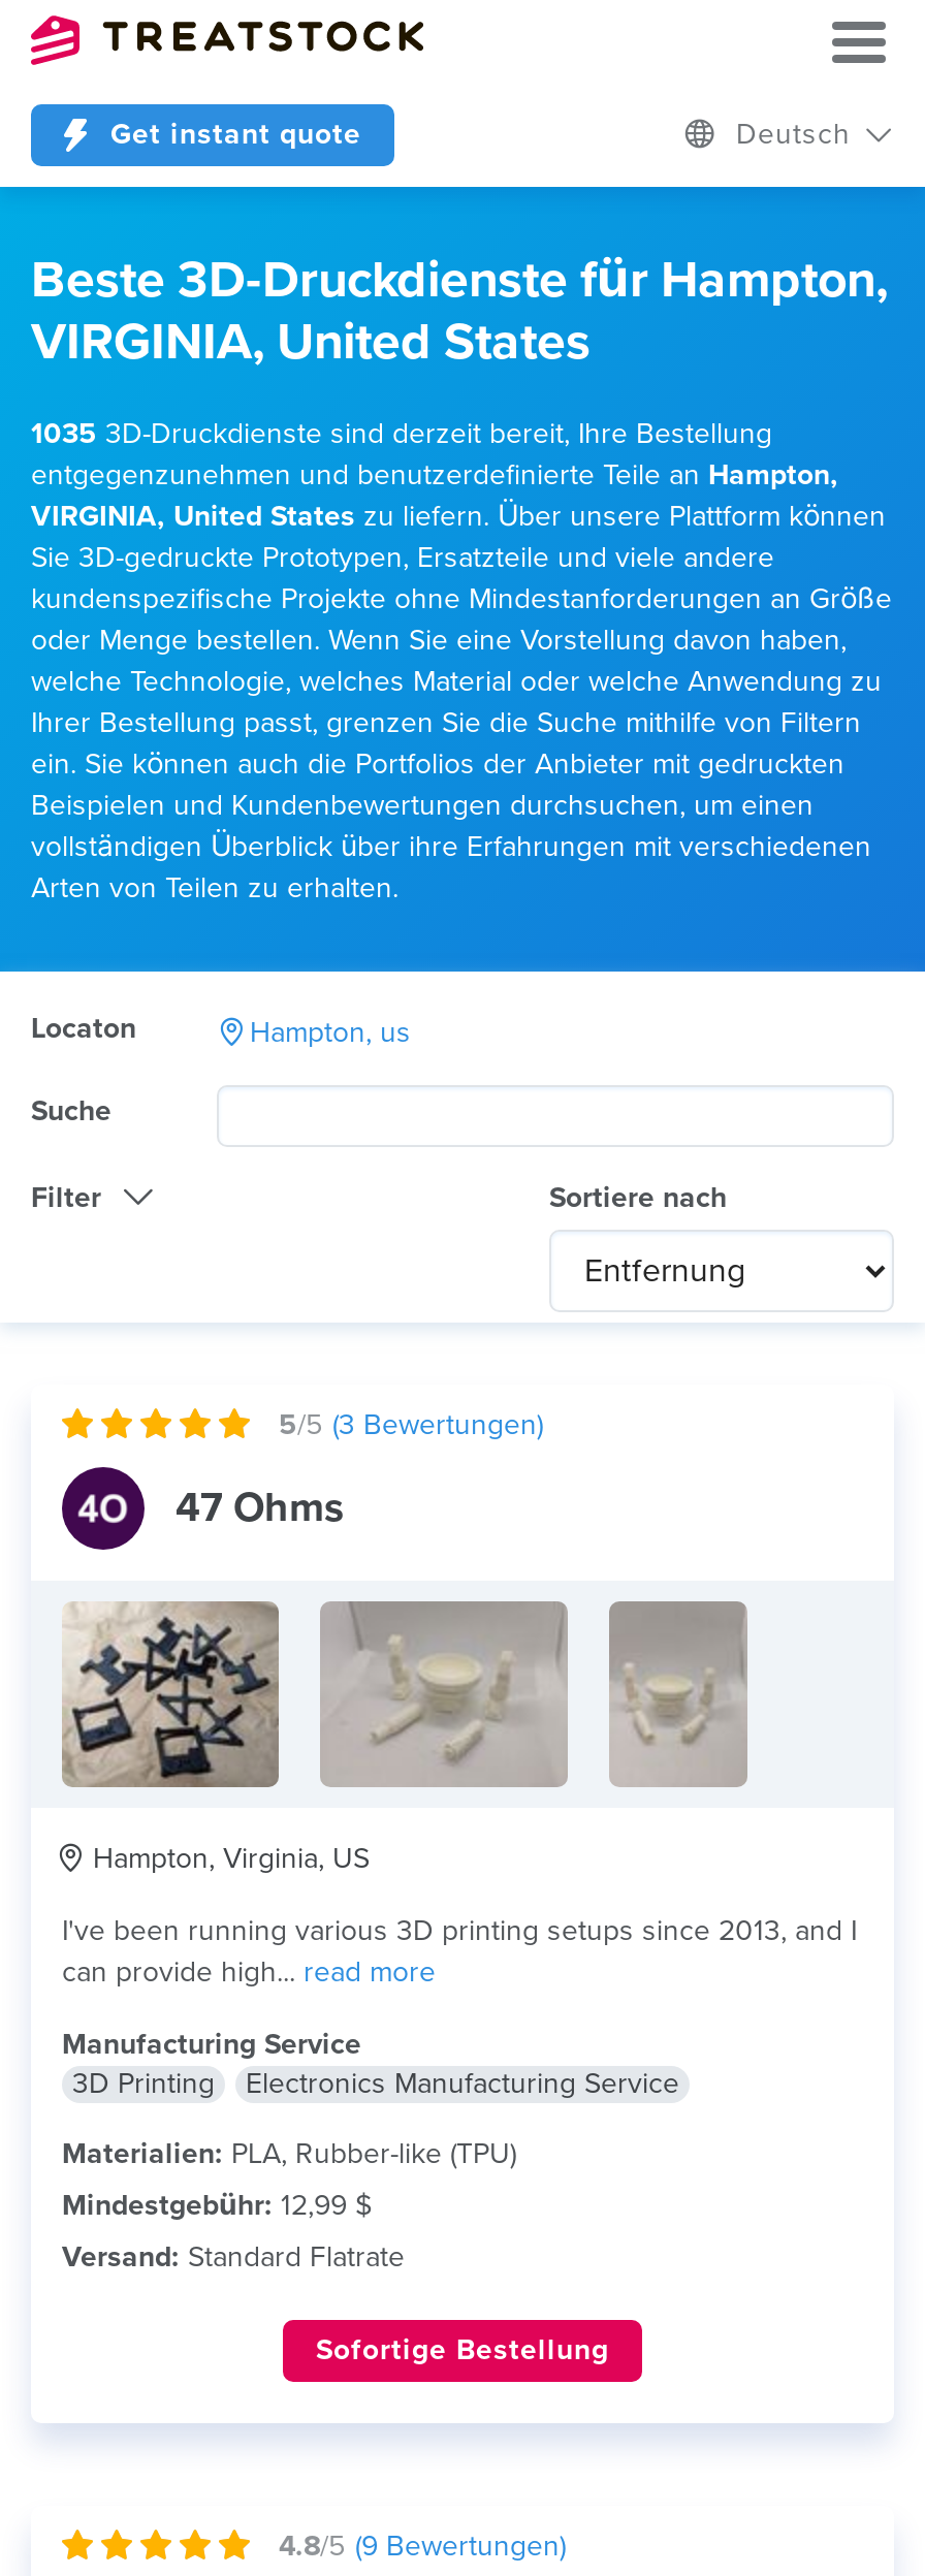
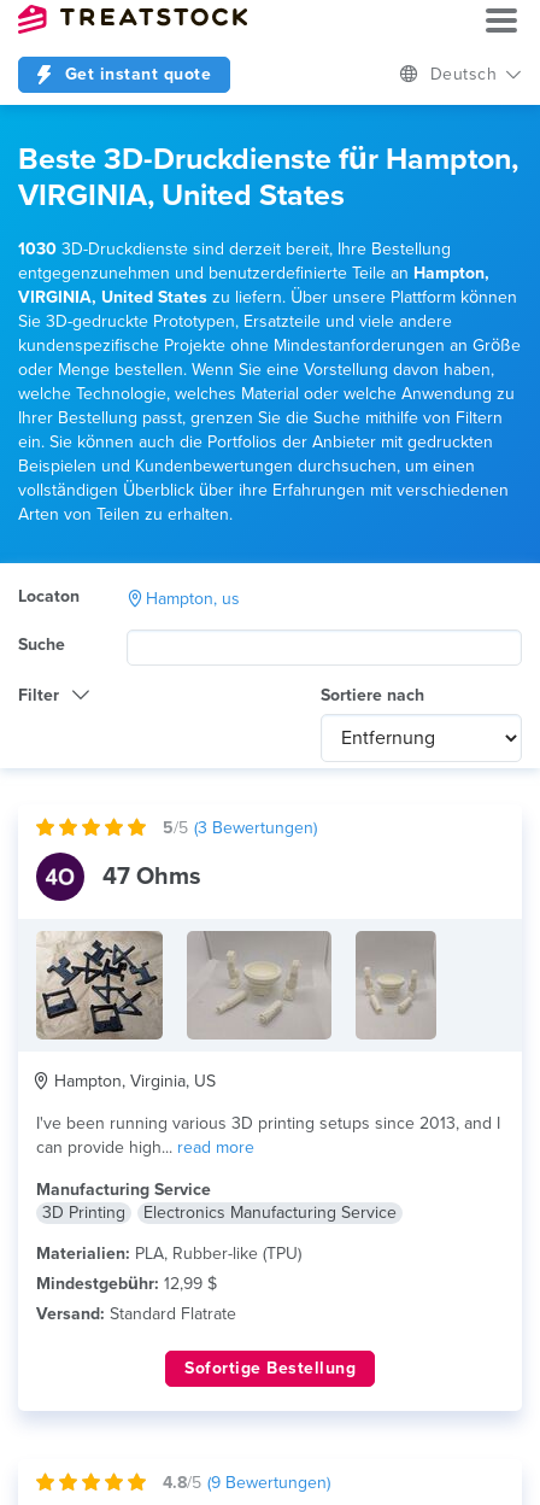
- 1035 3D-Druckdienste sind derzeit bereit, Ihre Bestellung
+ 1030 3D-Druckdienste sind derzeit bereit, Ihre Bestellung
